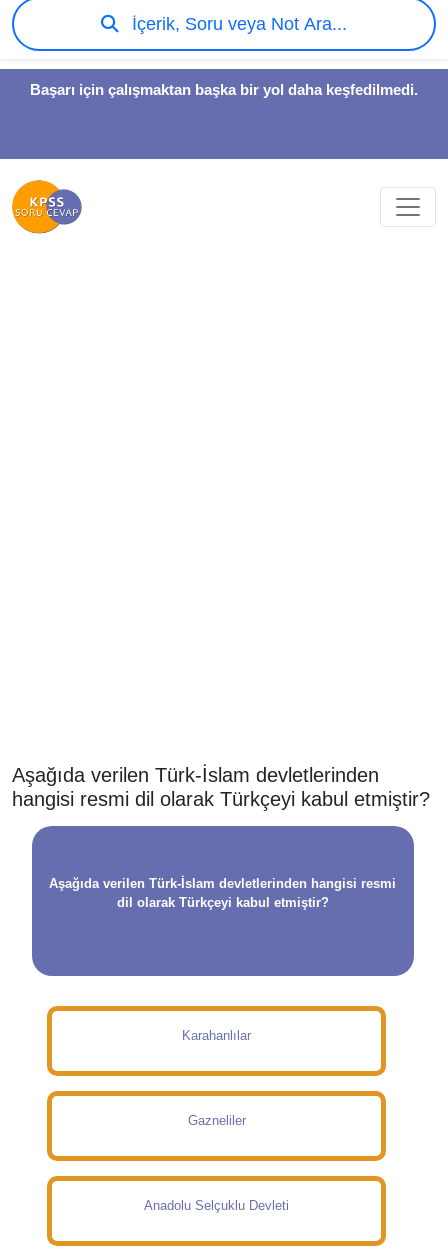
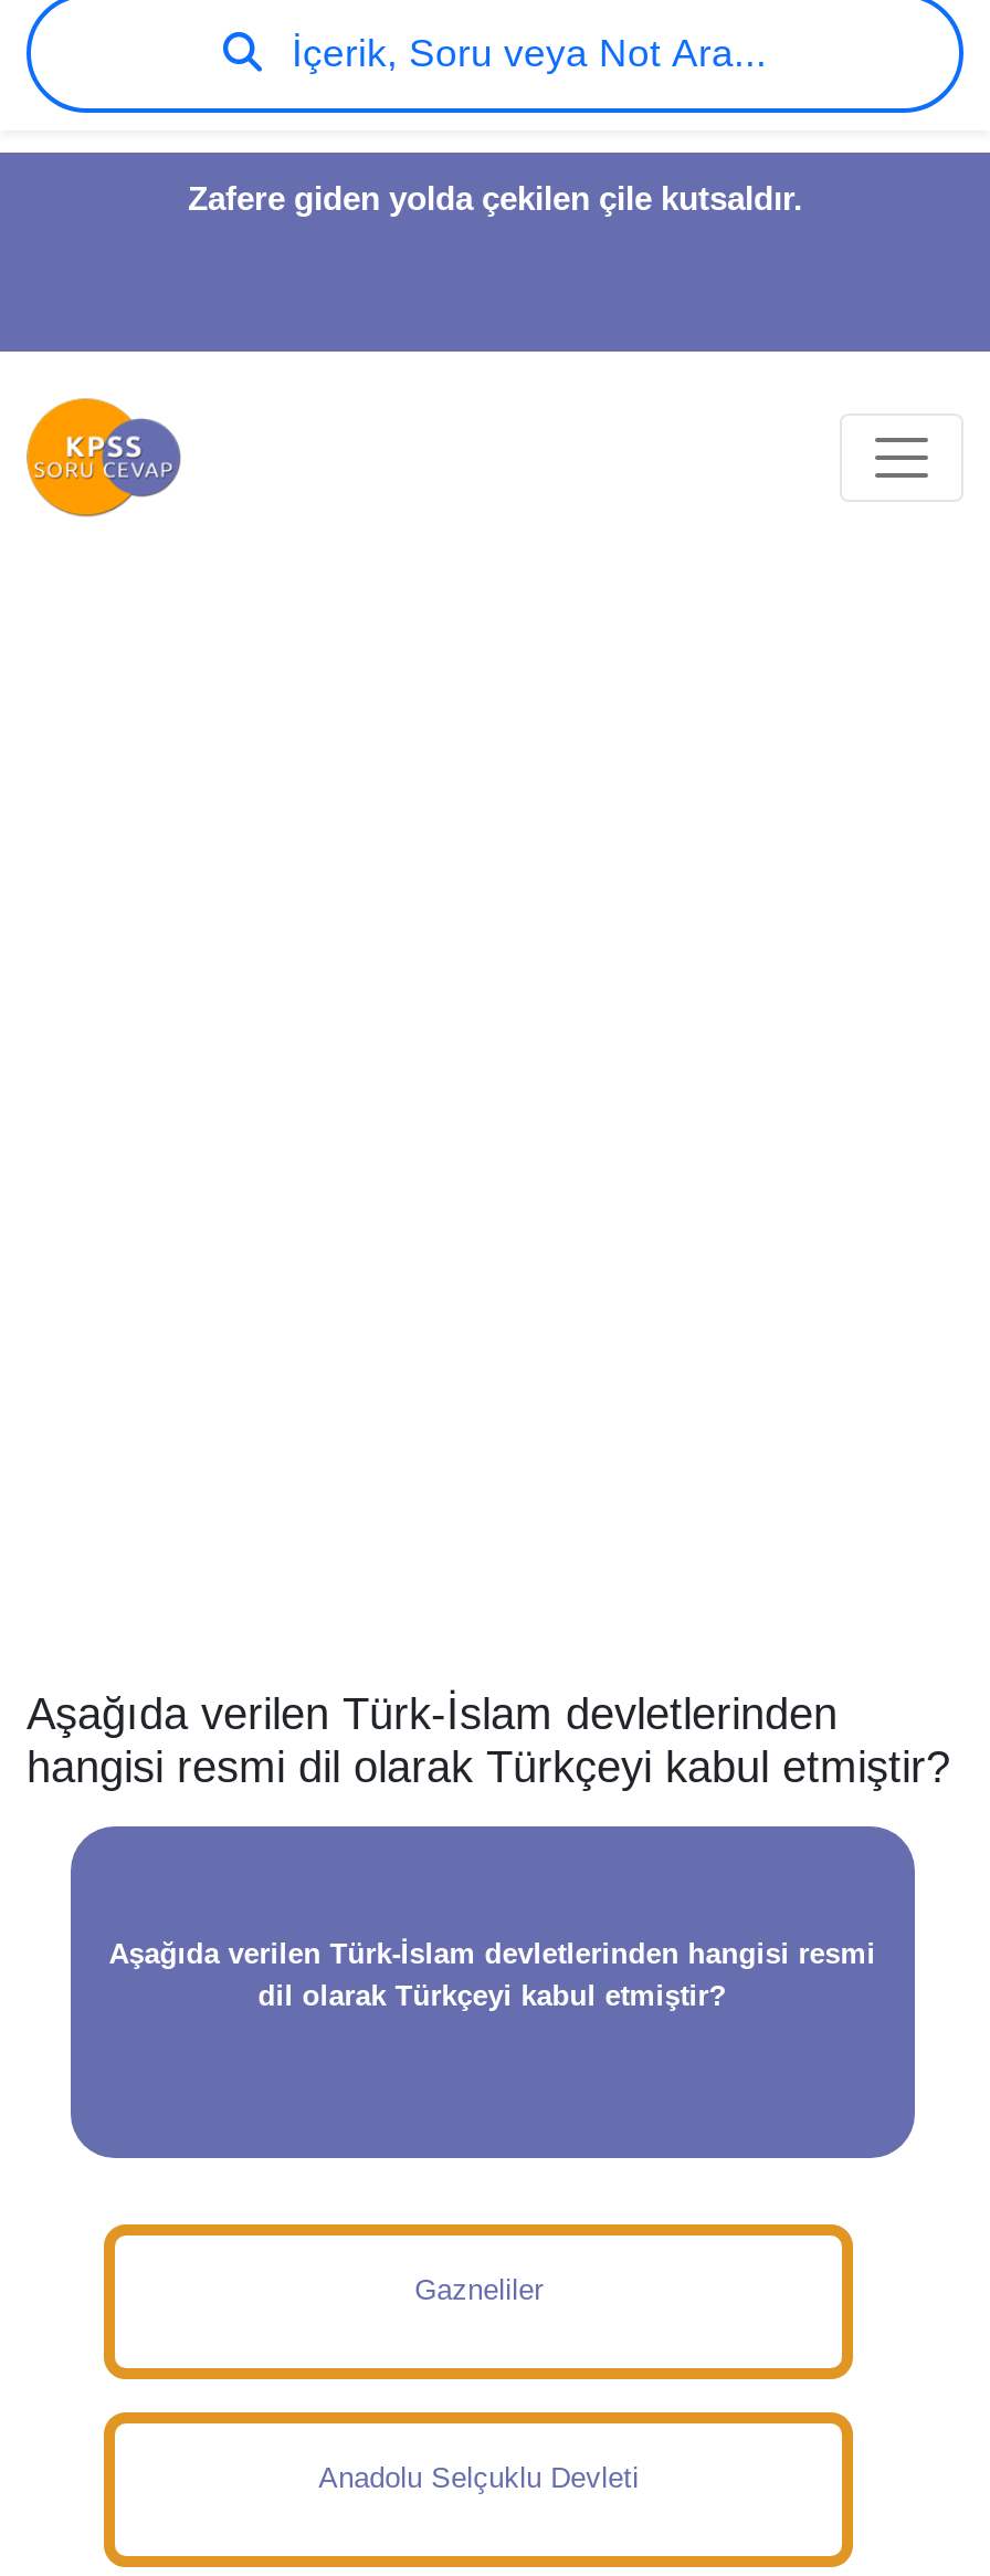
- Başarı için çalışmaktan başka bir yol daha keşfedilmedi.
+ Zafere giden yolda çekilen çile kutsaldır.

- Karahanlılar
